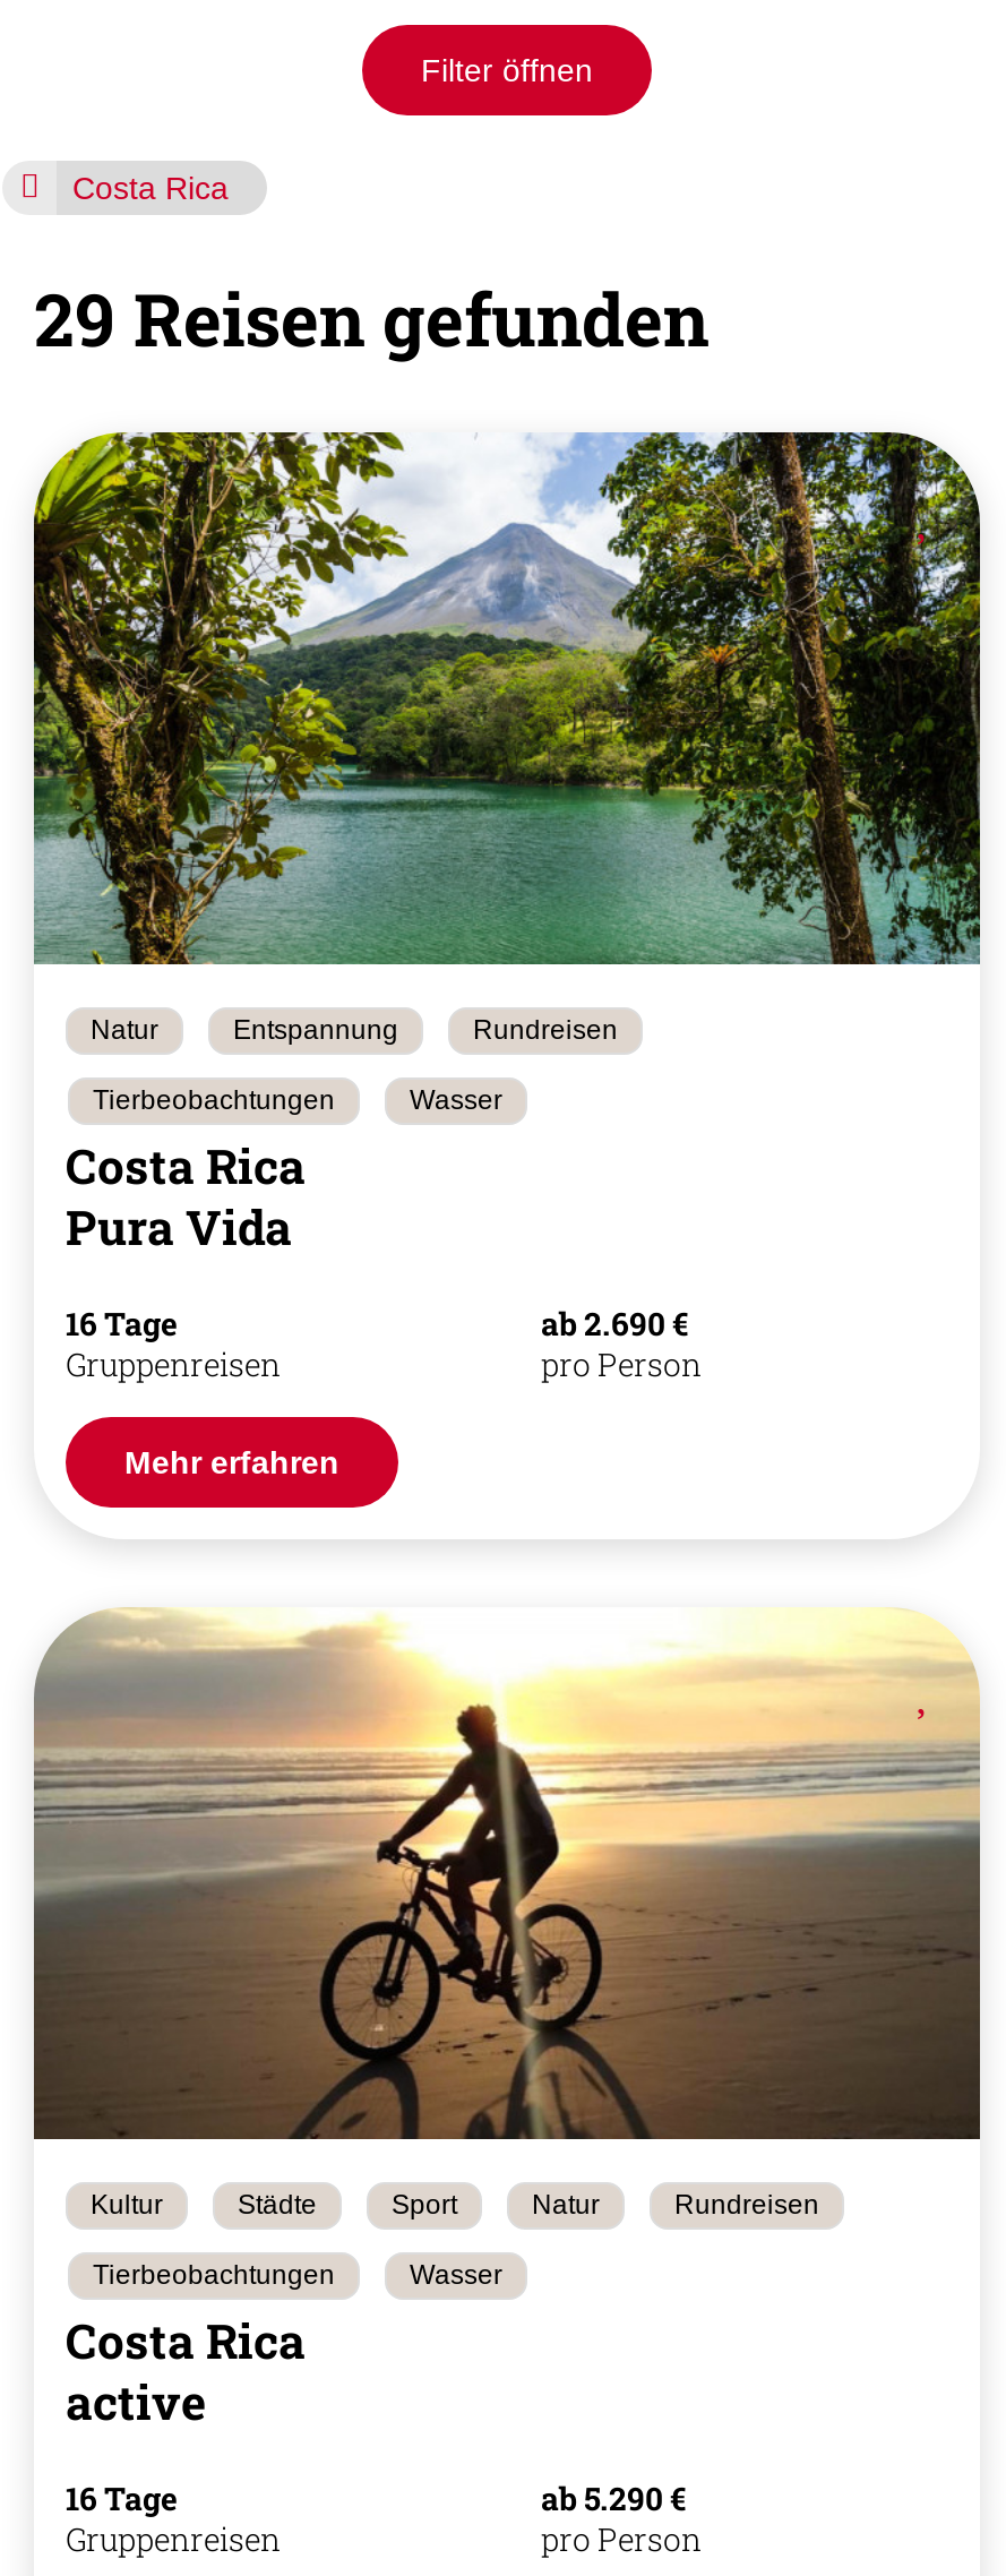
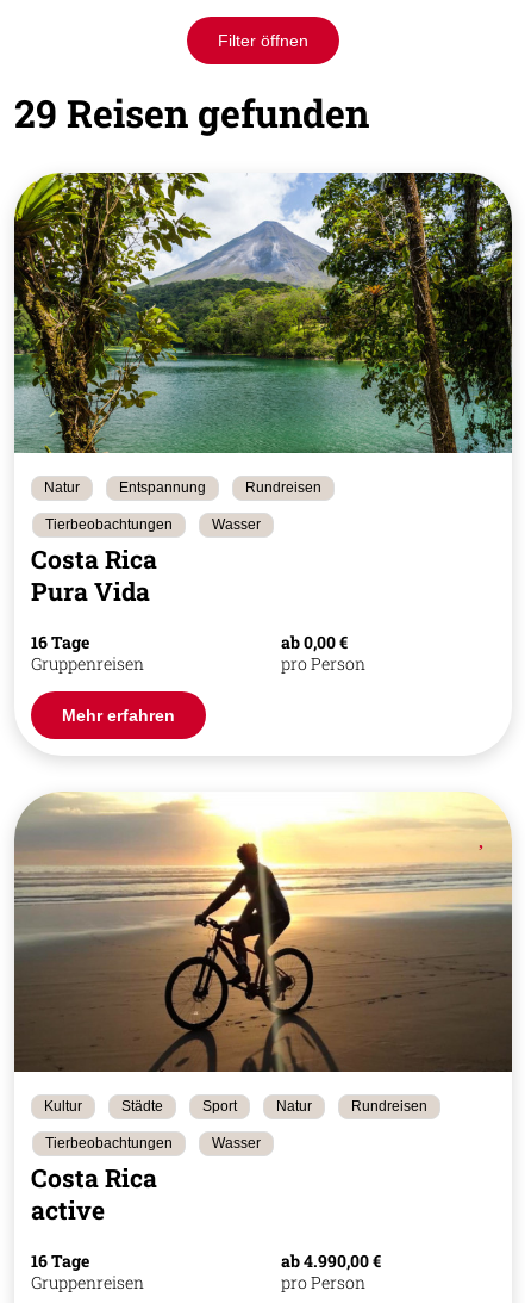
- Costa Rica

- ab 2.690 €
+ ab 0,00 €

- ab 5.290 €
+ ab 4.990,00 €
